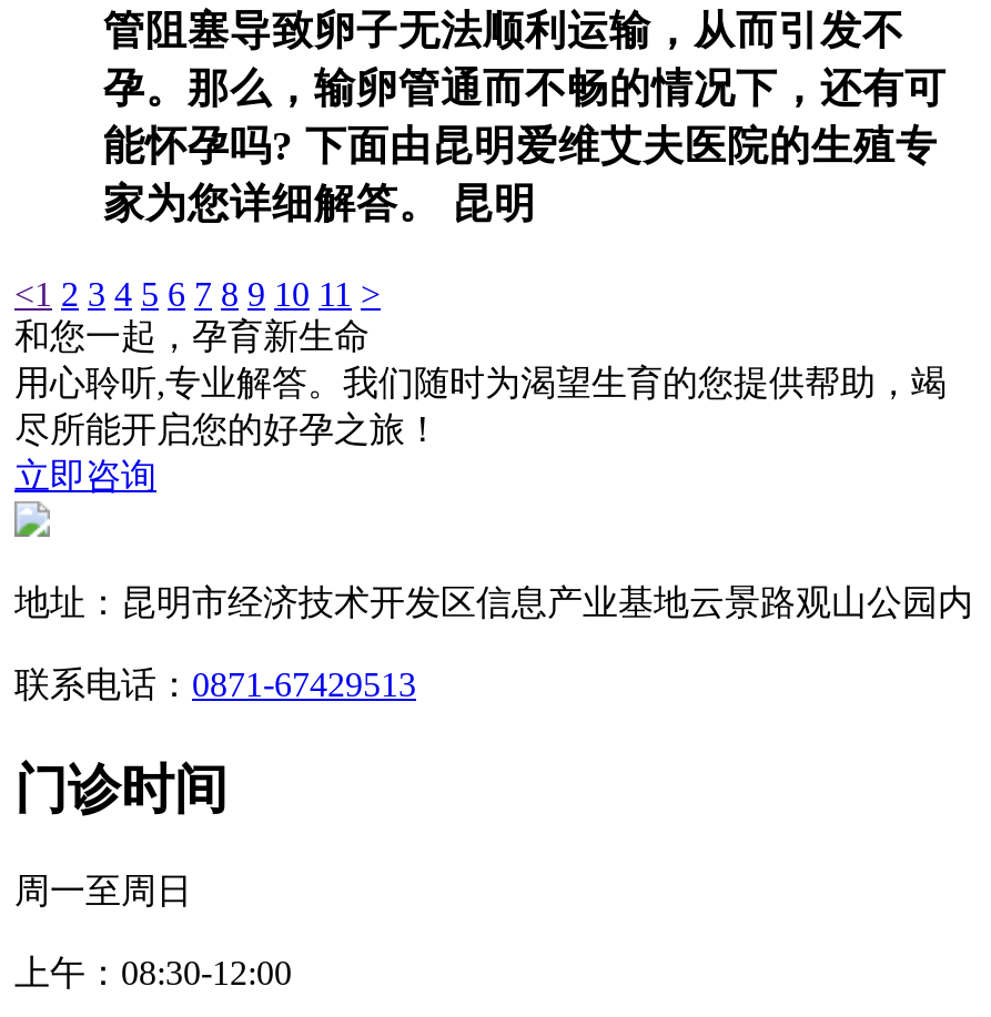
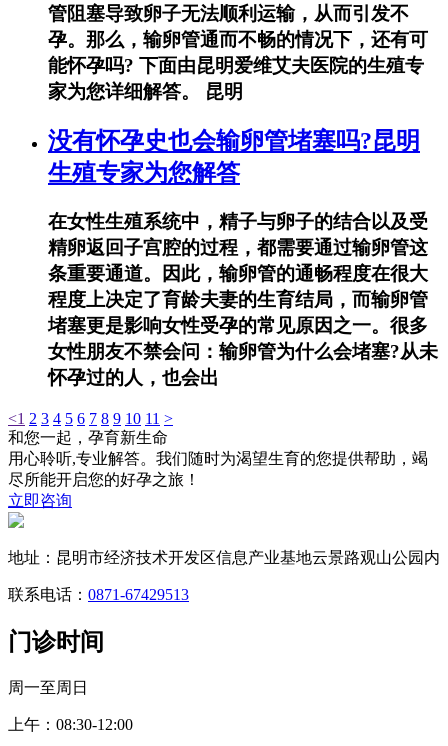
+ 没有怀孕史也会输卵管堵塞吗?昆明
+ 生殖专家为您解答
+ 在女性生殖系统中，精子与卵子的结合以及受
+ 精卵返回子宫腔的过程，都需要通过输卵管这
+ 条重要通道。因此，输卵管的通畅程度在很大
+ 程度上决定了育龄夫妻的生育结局，而输卵管
+ 堵塞更是影响女性受孕的常见原因之一。很多
+ 女性朋友不禁会问：输卵管为什么会堵塞?从未
+ 怀孕过的人，也会出
